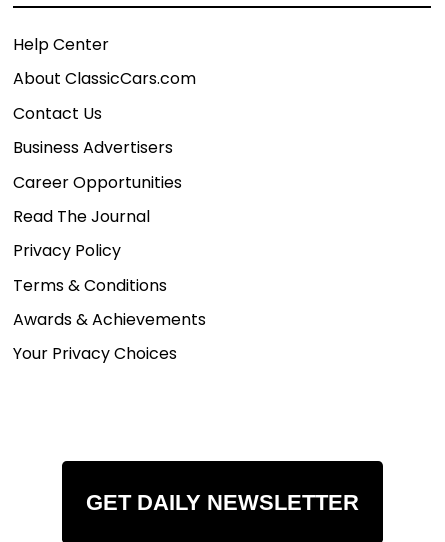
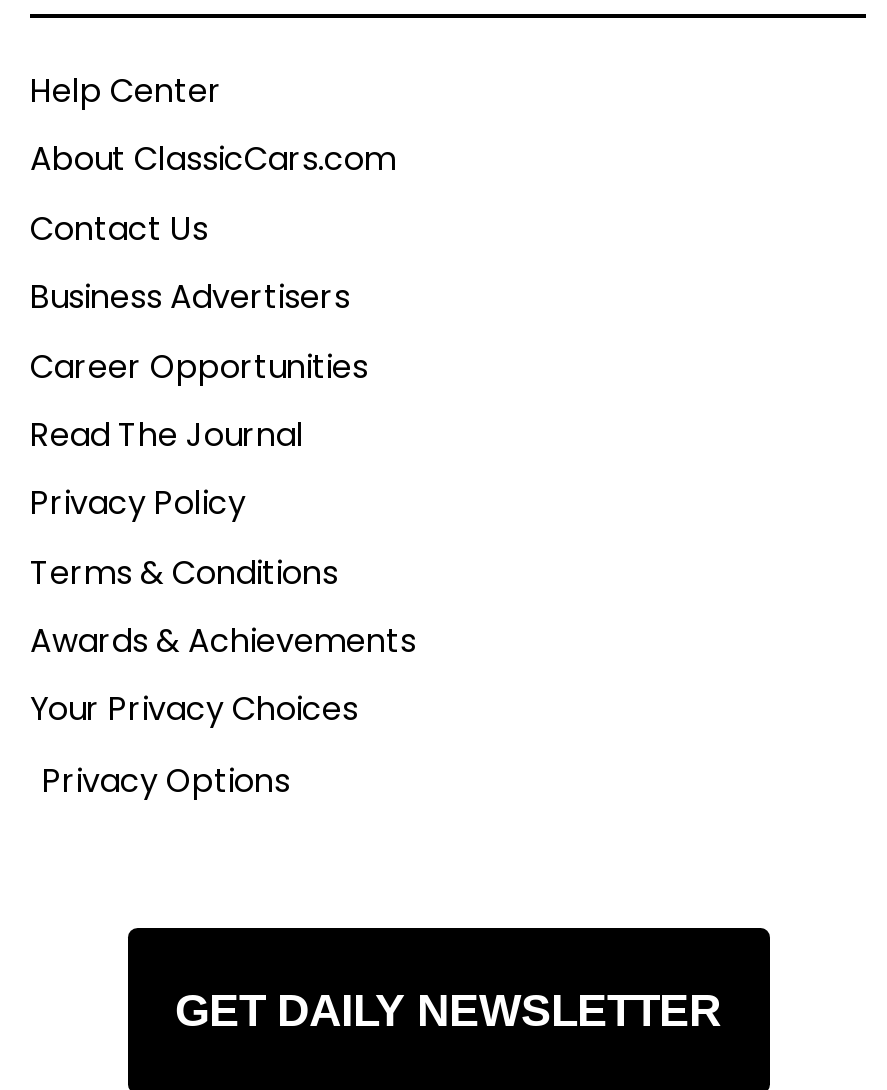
+ Privacy Options
